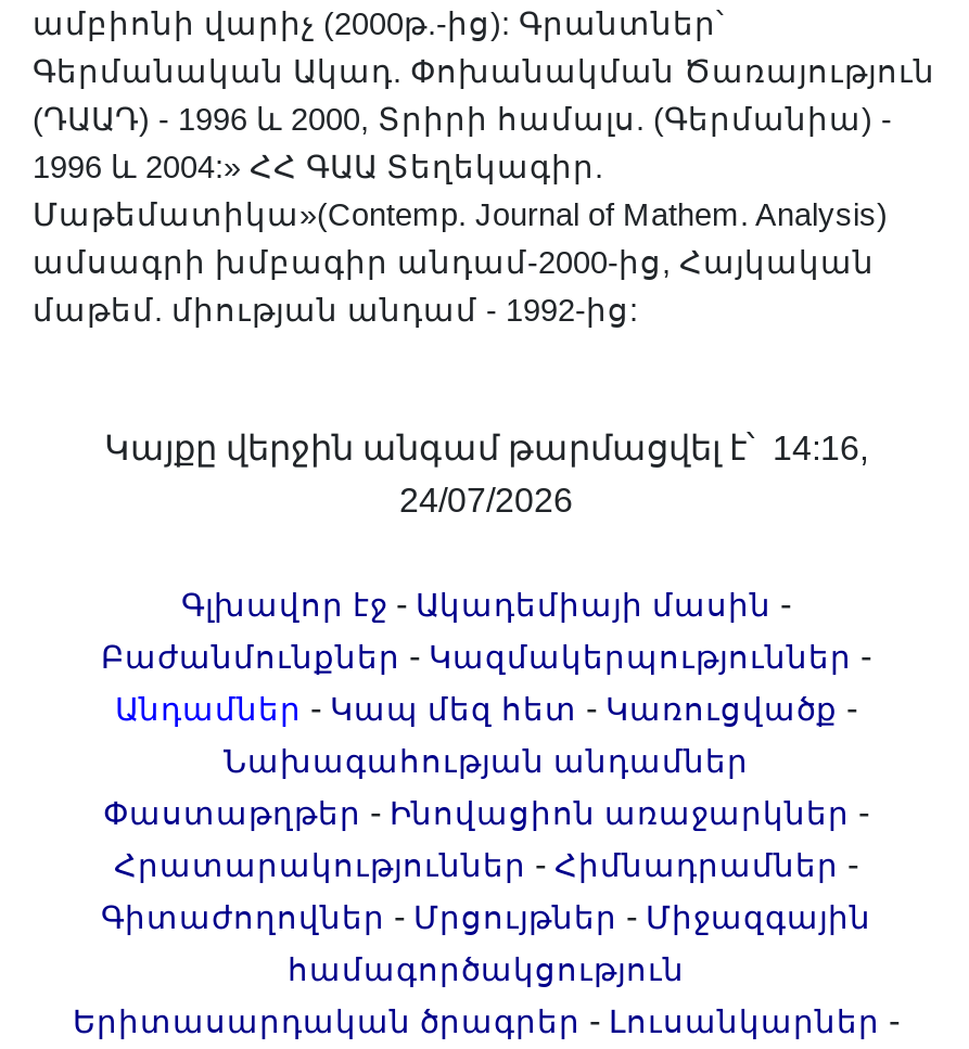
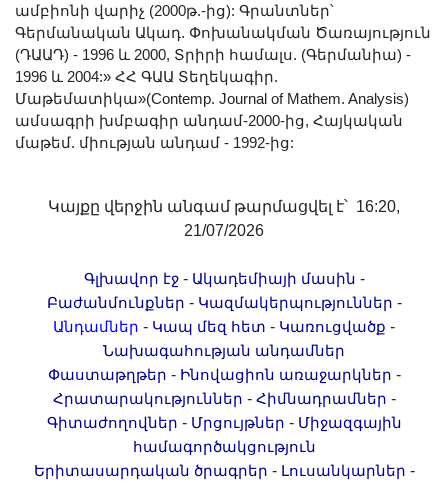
- Կայքը վերջին անգամ թարմացվել է՝ 14:16,
+ Կայքը վերջին անգամ թարմացվել է՝ 16:20,

- 24/07/2026
+ 21/07/2026
